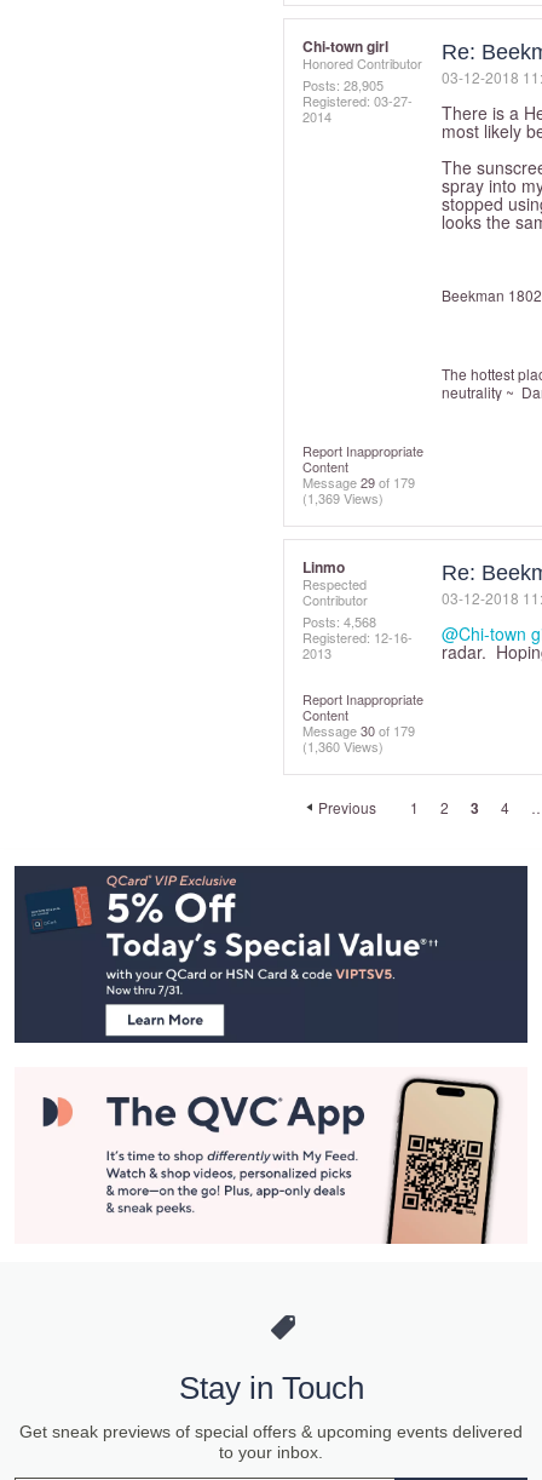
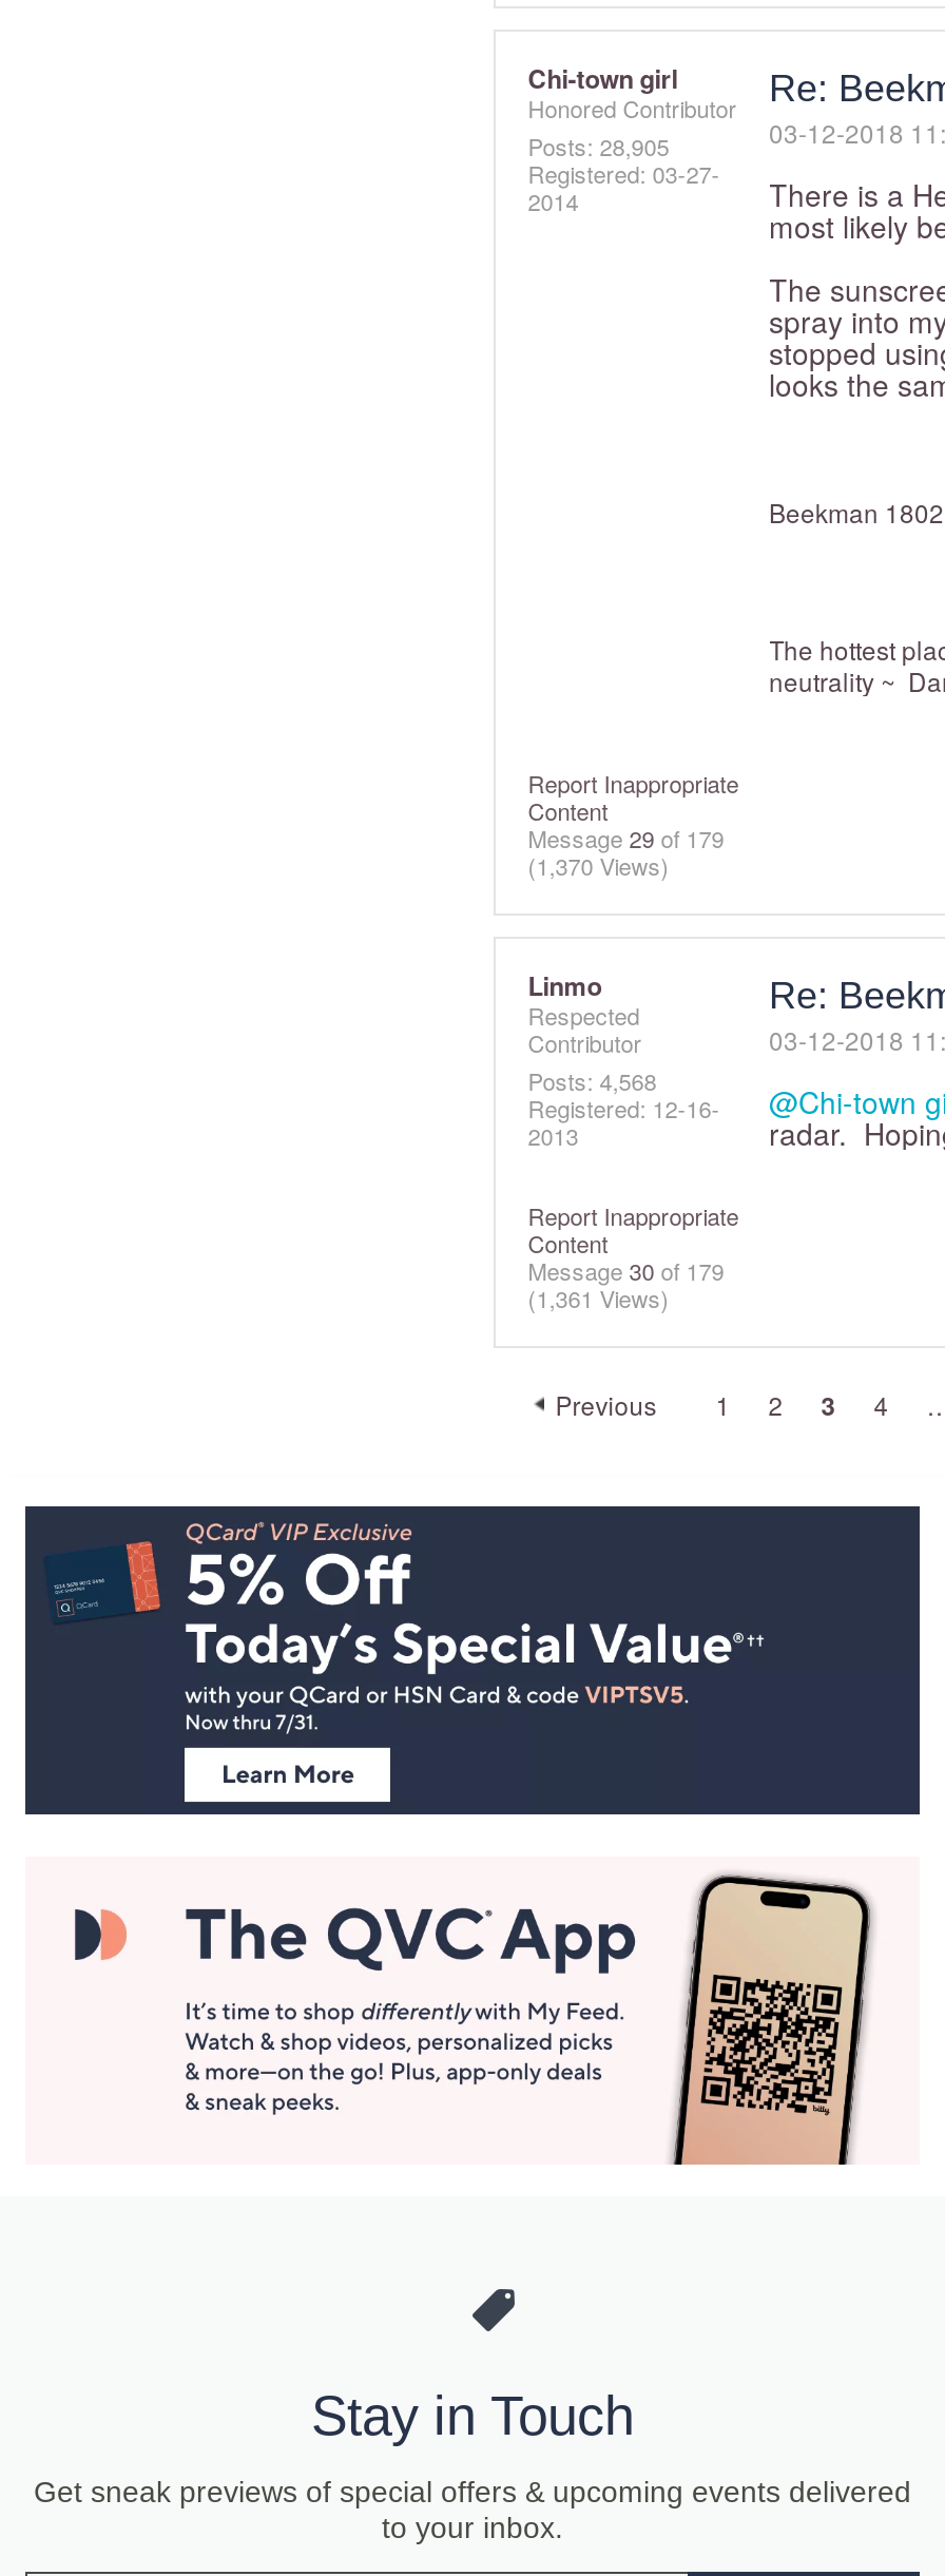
- (1,369 Views)
+ (1,370 Views)

- (1,360 Views)
+ (1,361 Views)
